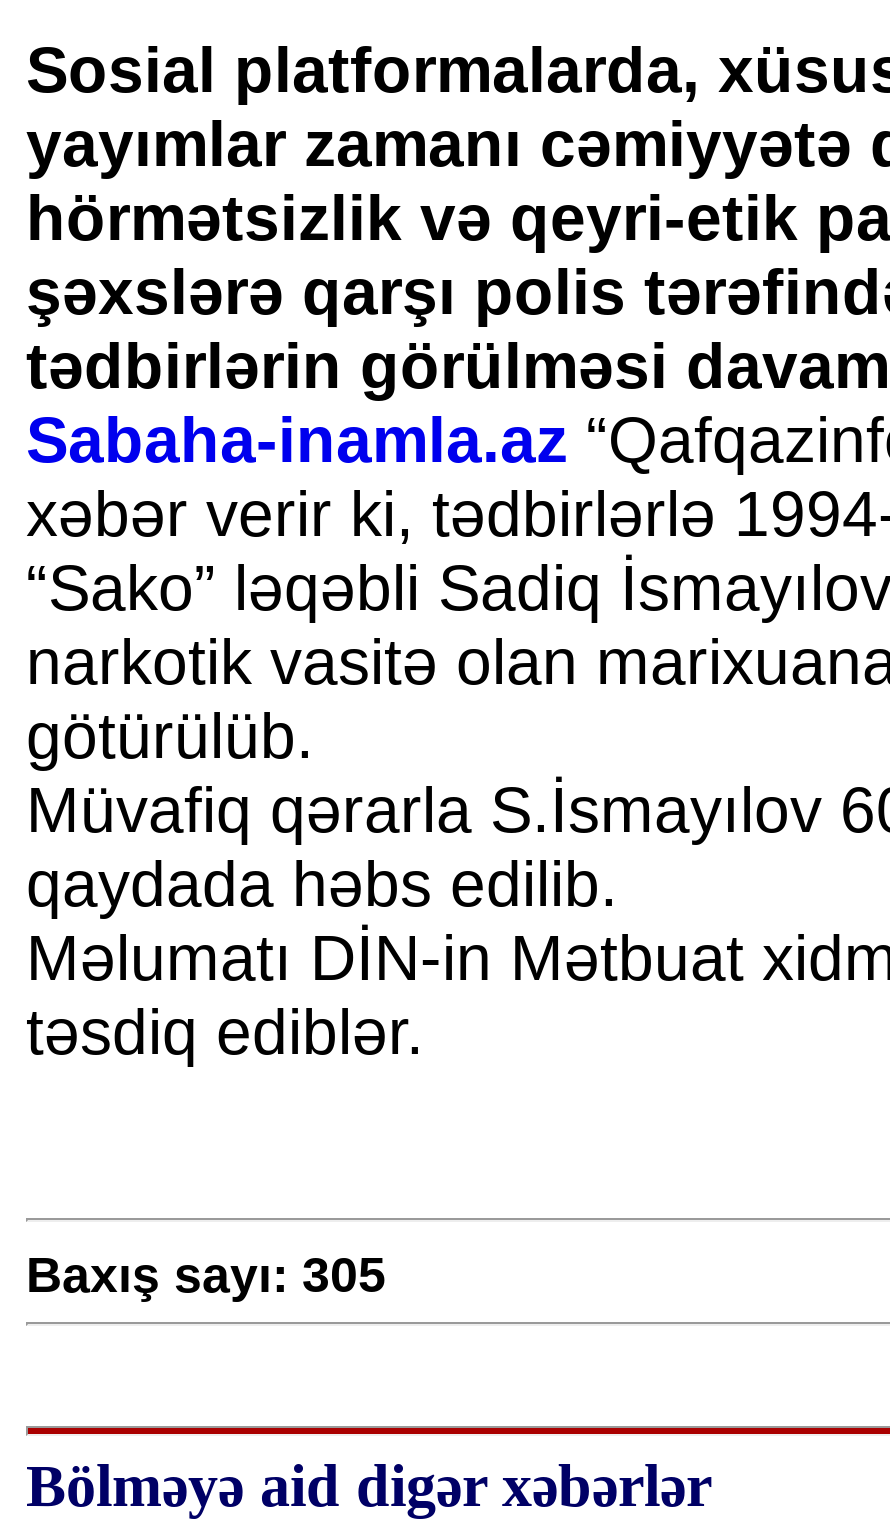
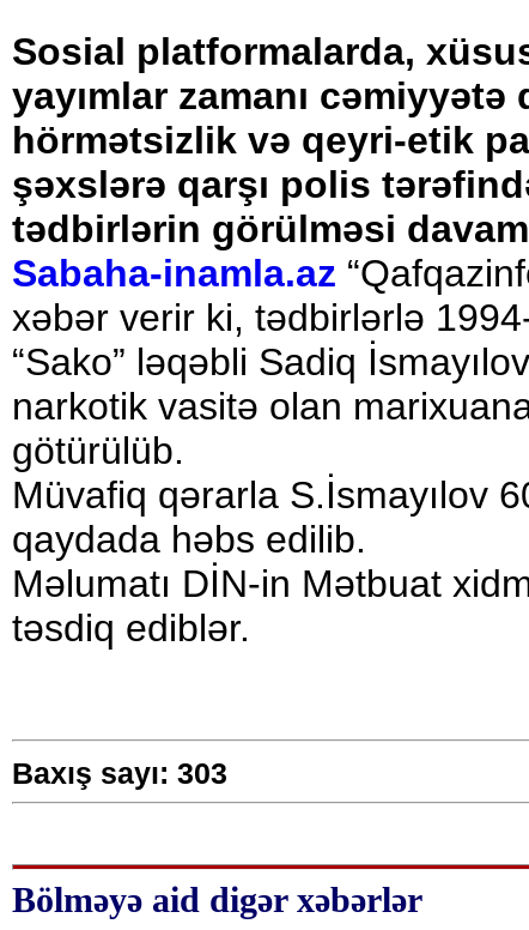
- Baxış sayı: 305
+ Baxış sayı: 303
